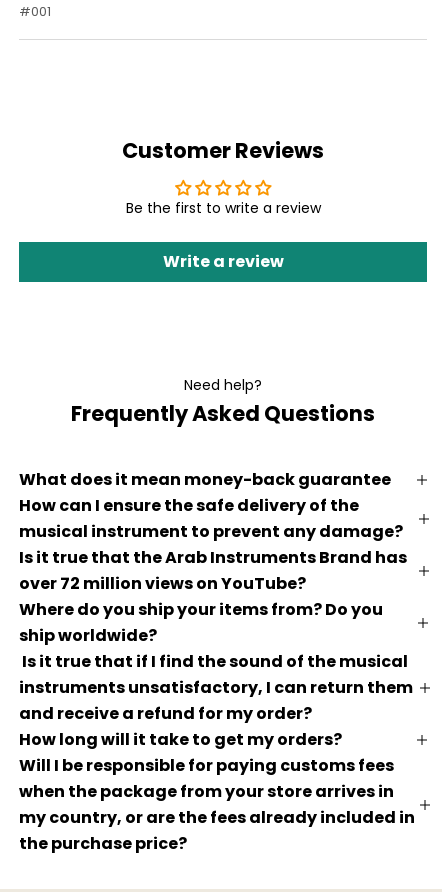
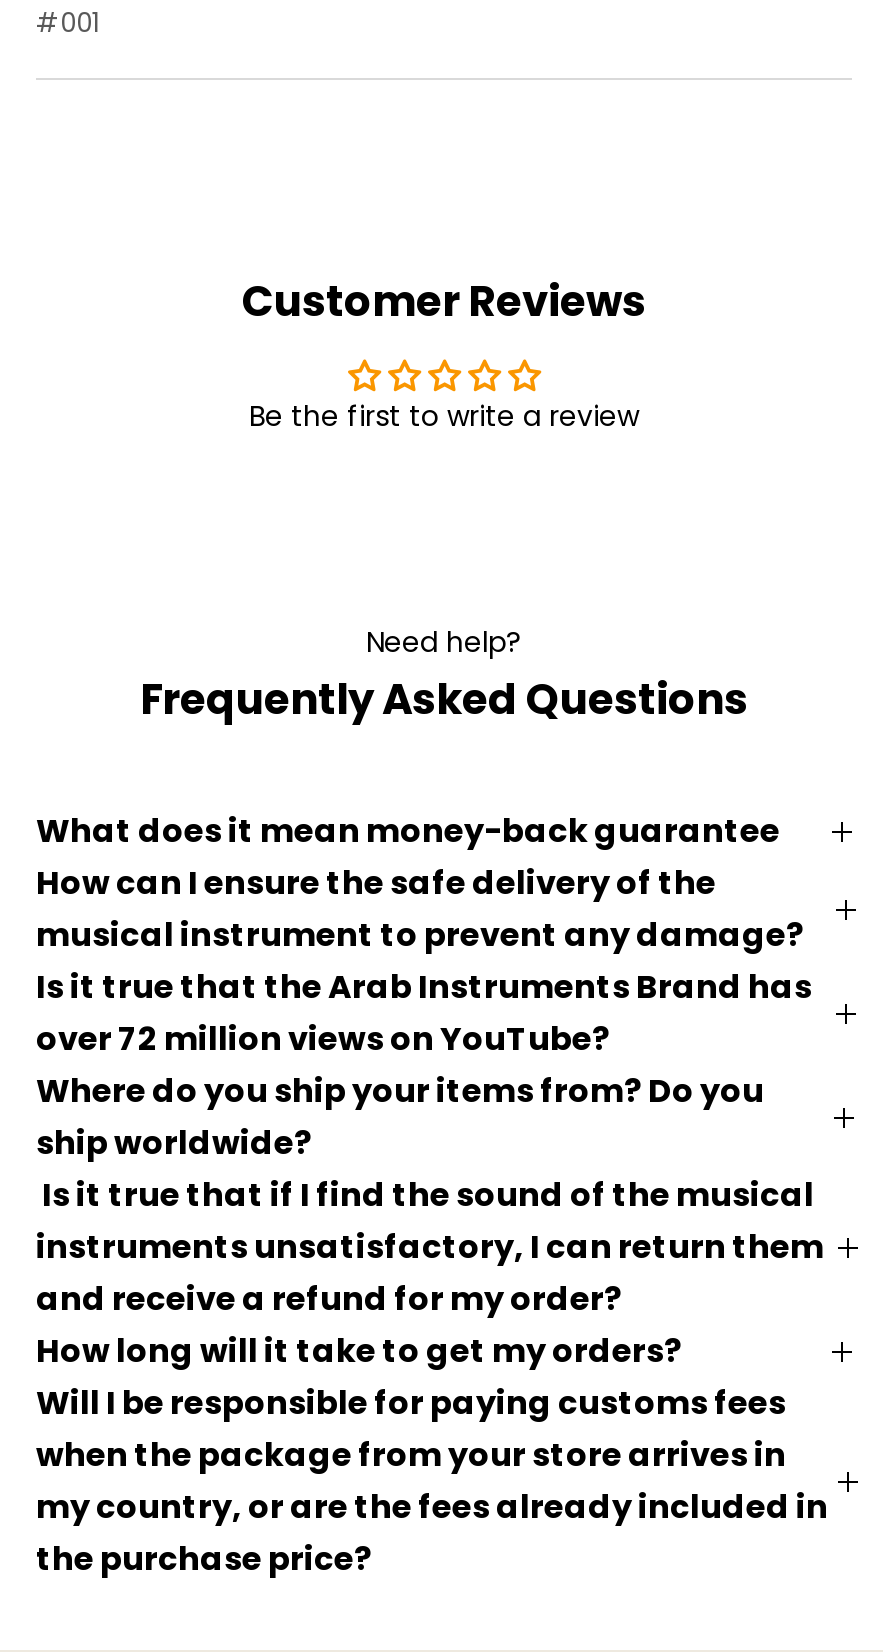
- Write a review
